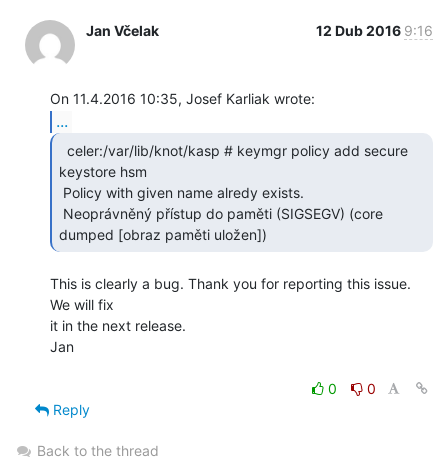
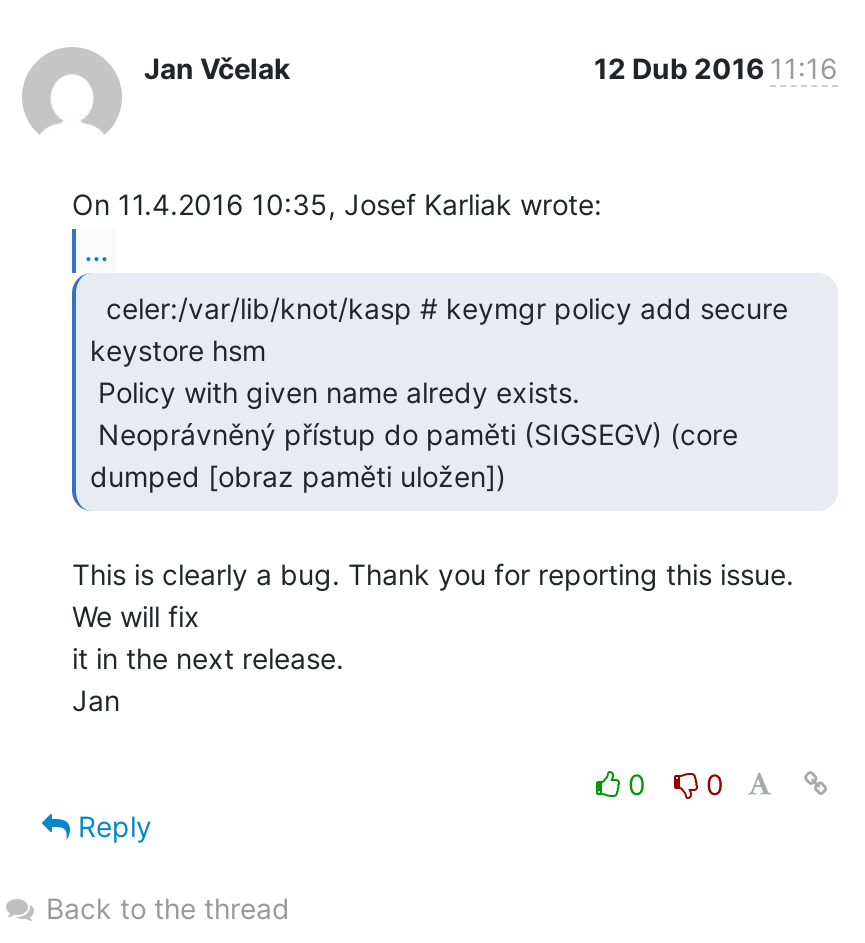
- 12 Dub 2016 9:16
+ 12 Dub 2016 11:16
